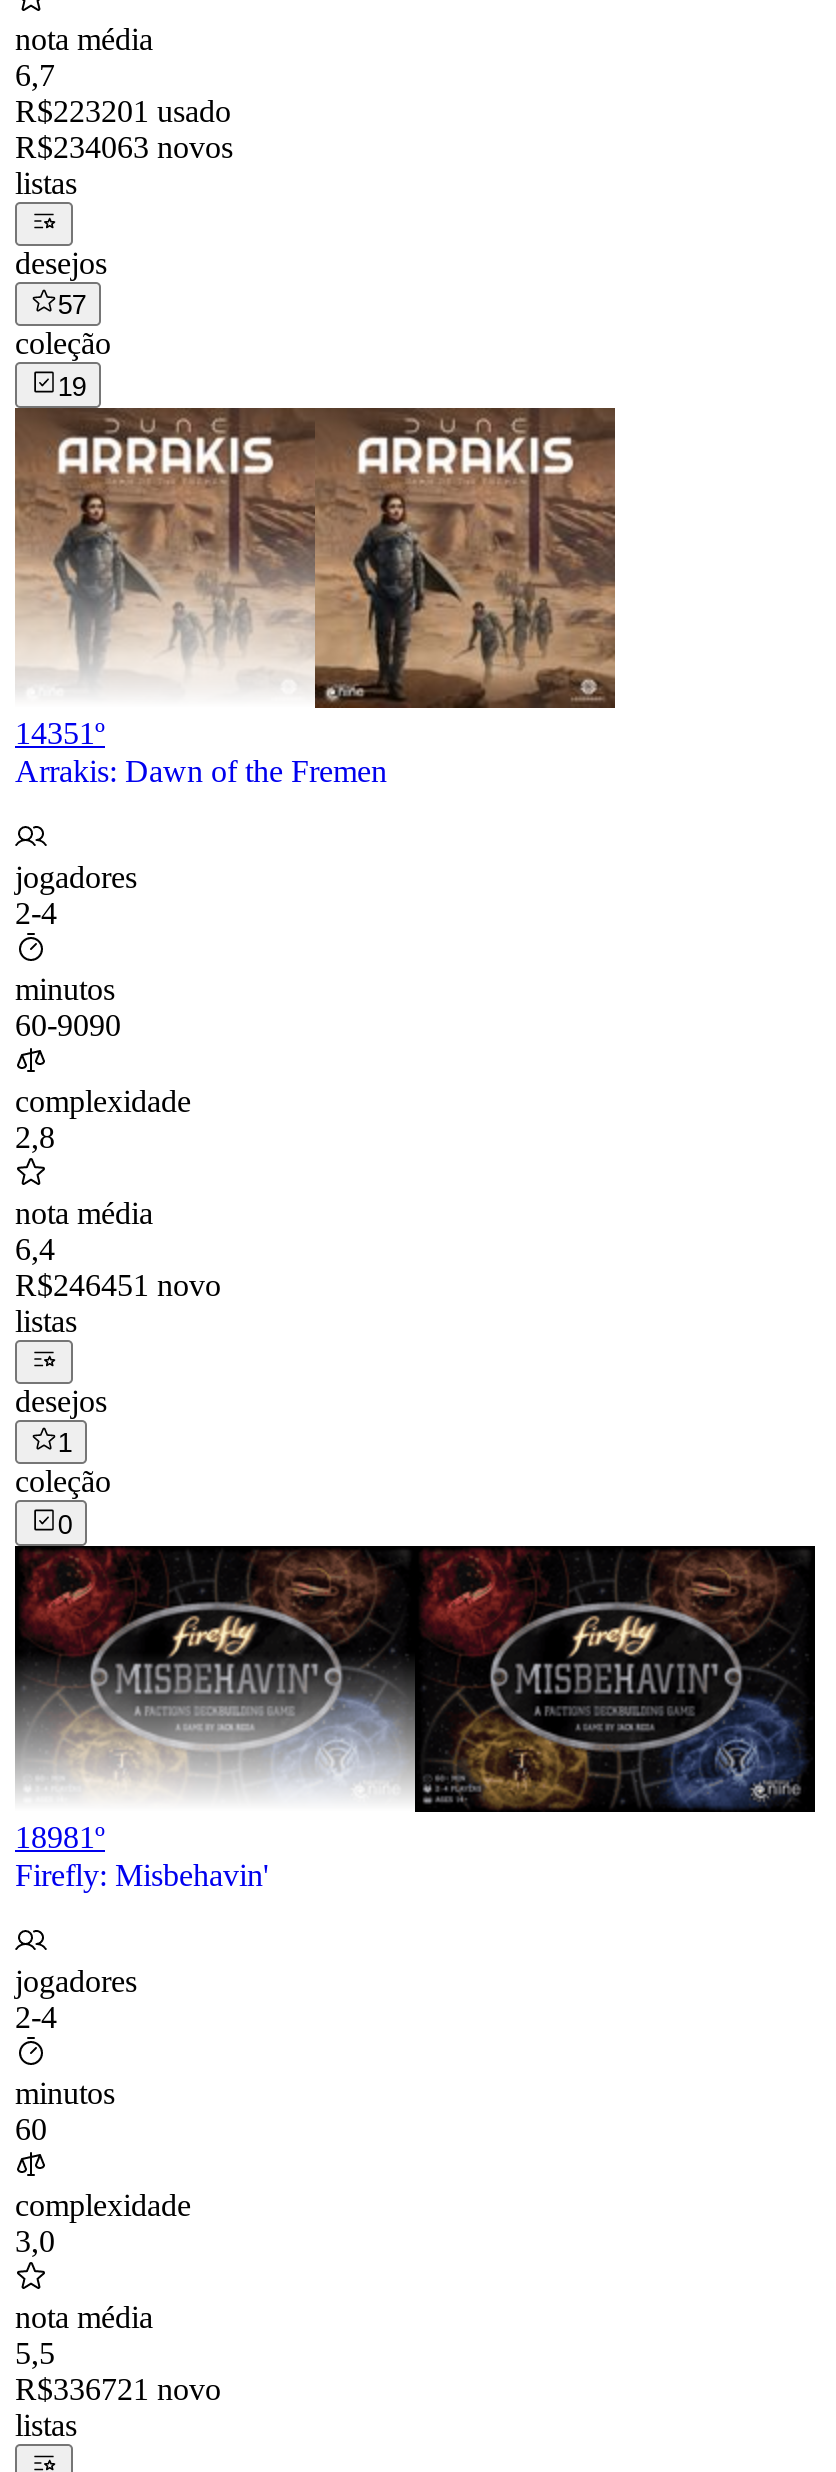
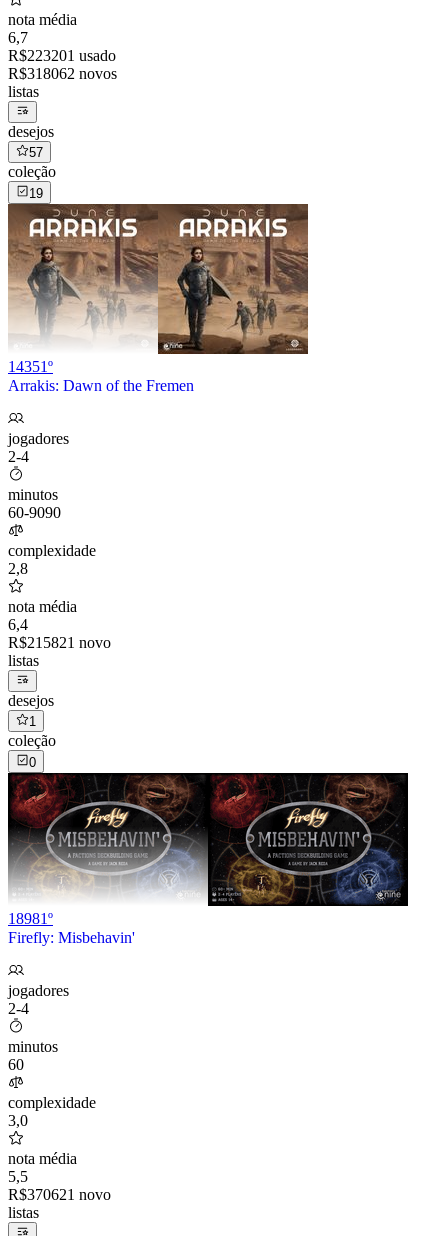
- R$234063 novos
+ R$318062 novos

- R$246451 novo
+ R$215821 novo

- R$336721 novo
+ R$370621 novo
